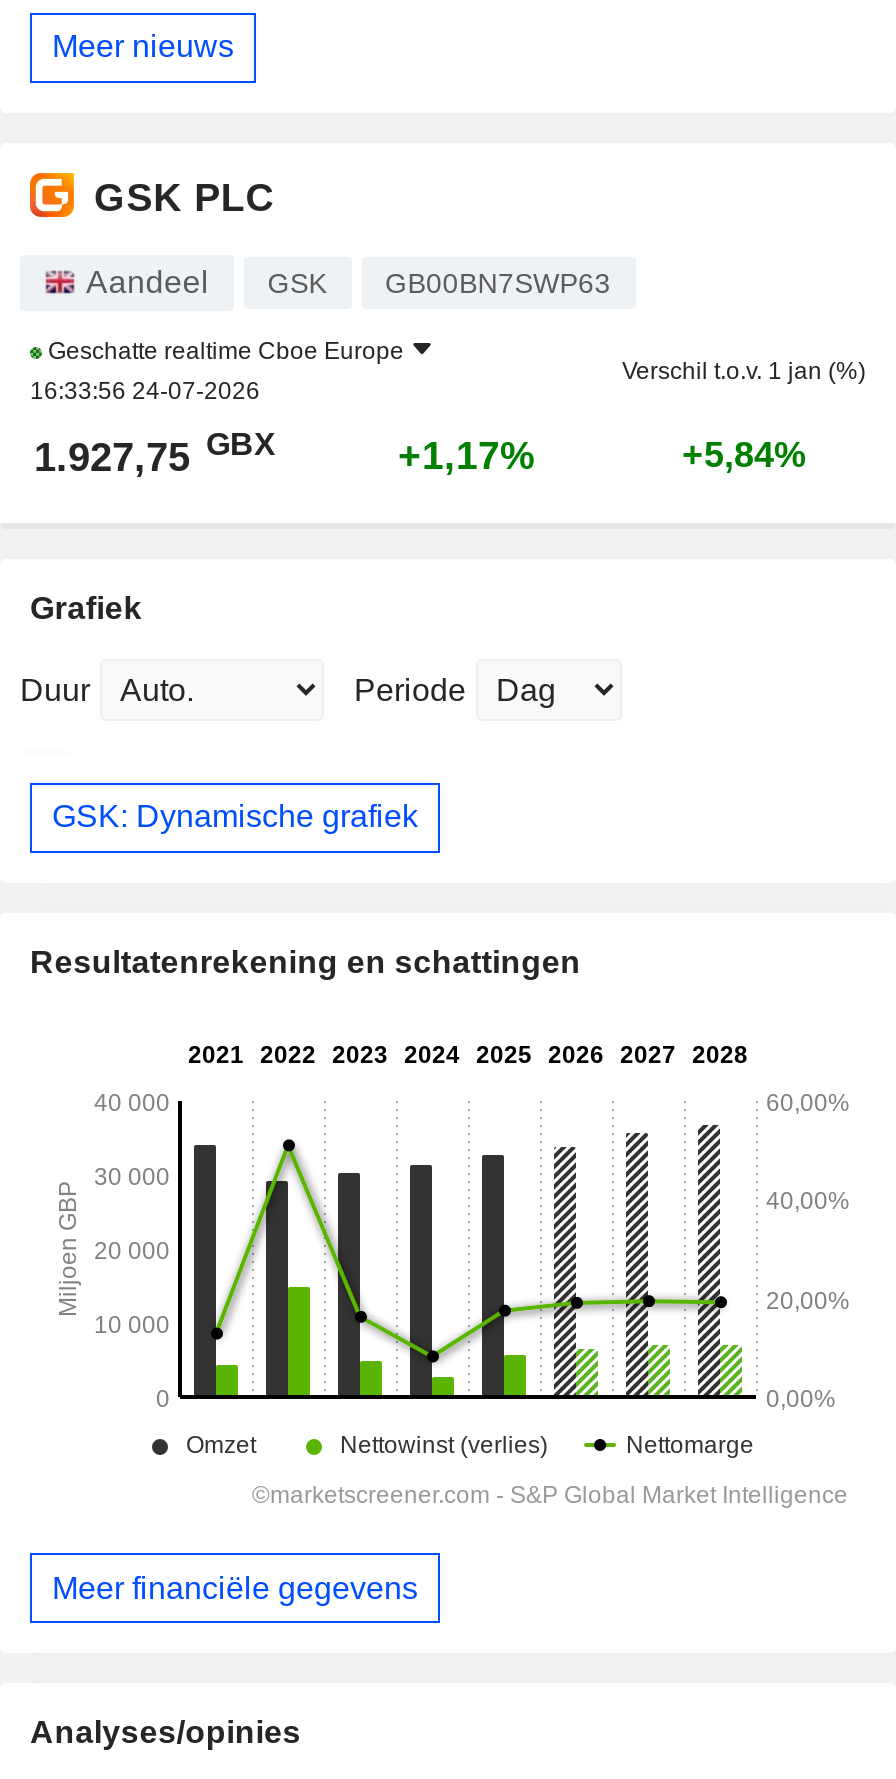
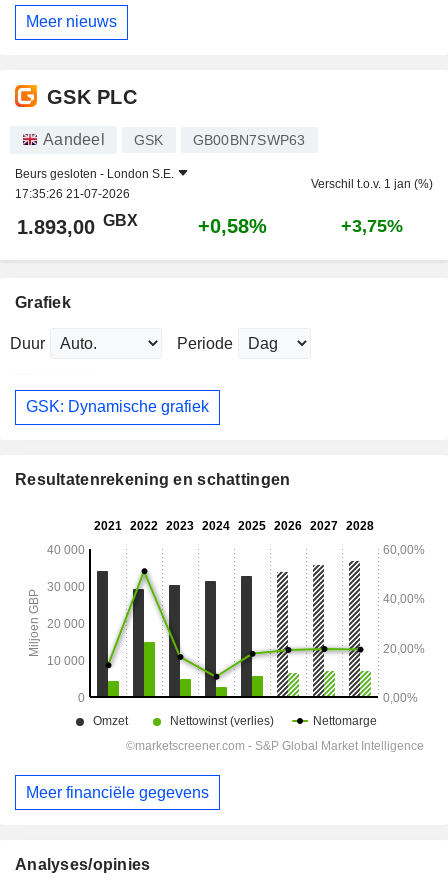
- Geschatte realtime Cboe Europe
- 16:33:56 24-07-2026
+ Beurs gesloten - London S.E.
+ 17:35:26 21-07-2026

- 1.927,75 GBX
+ 1.893,00 GBX

- +1,17%
+ +0,58%

- +5,84%
+ +3,75%
